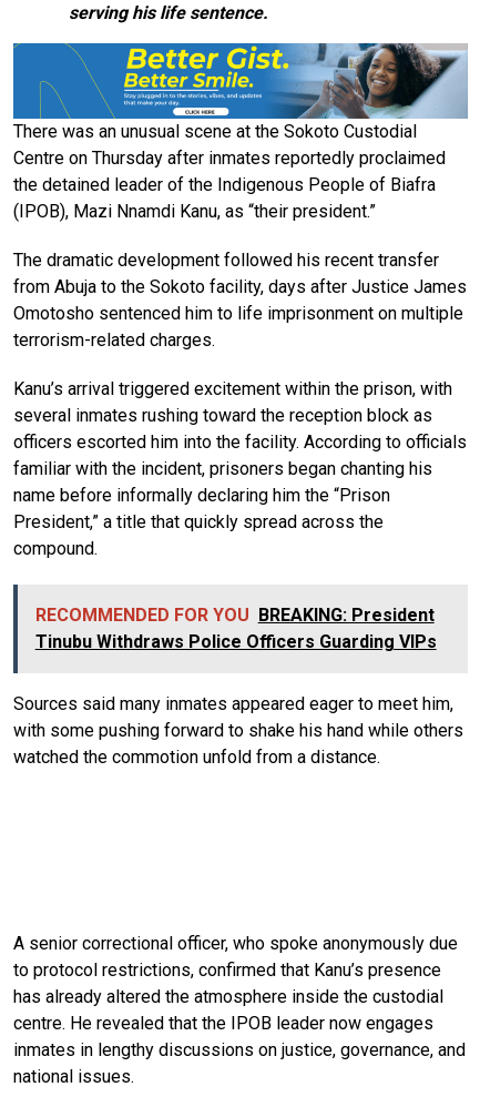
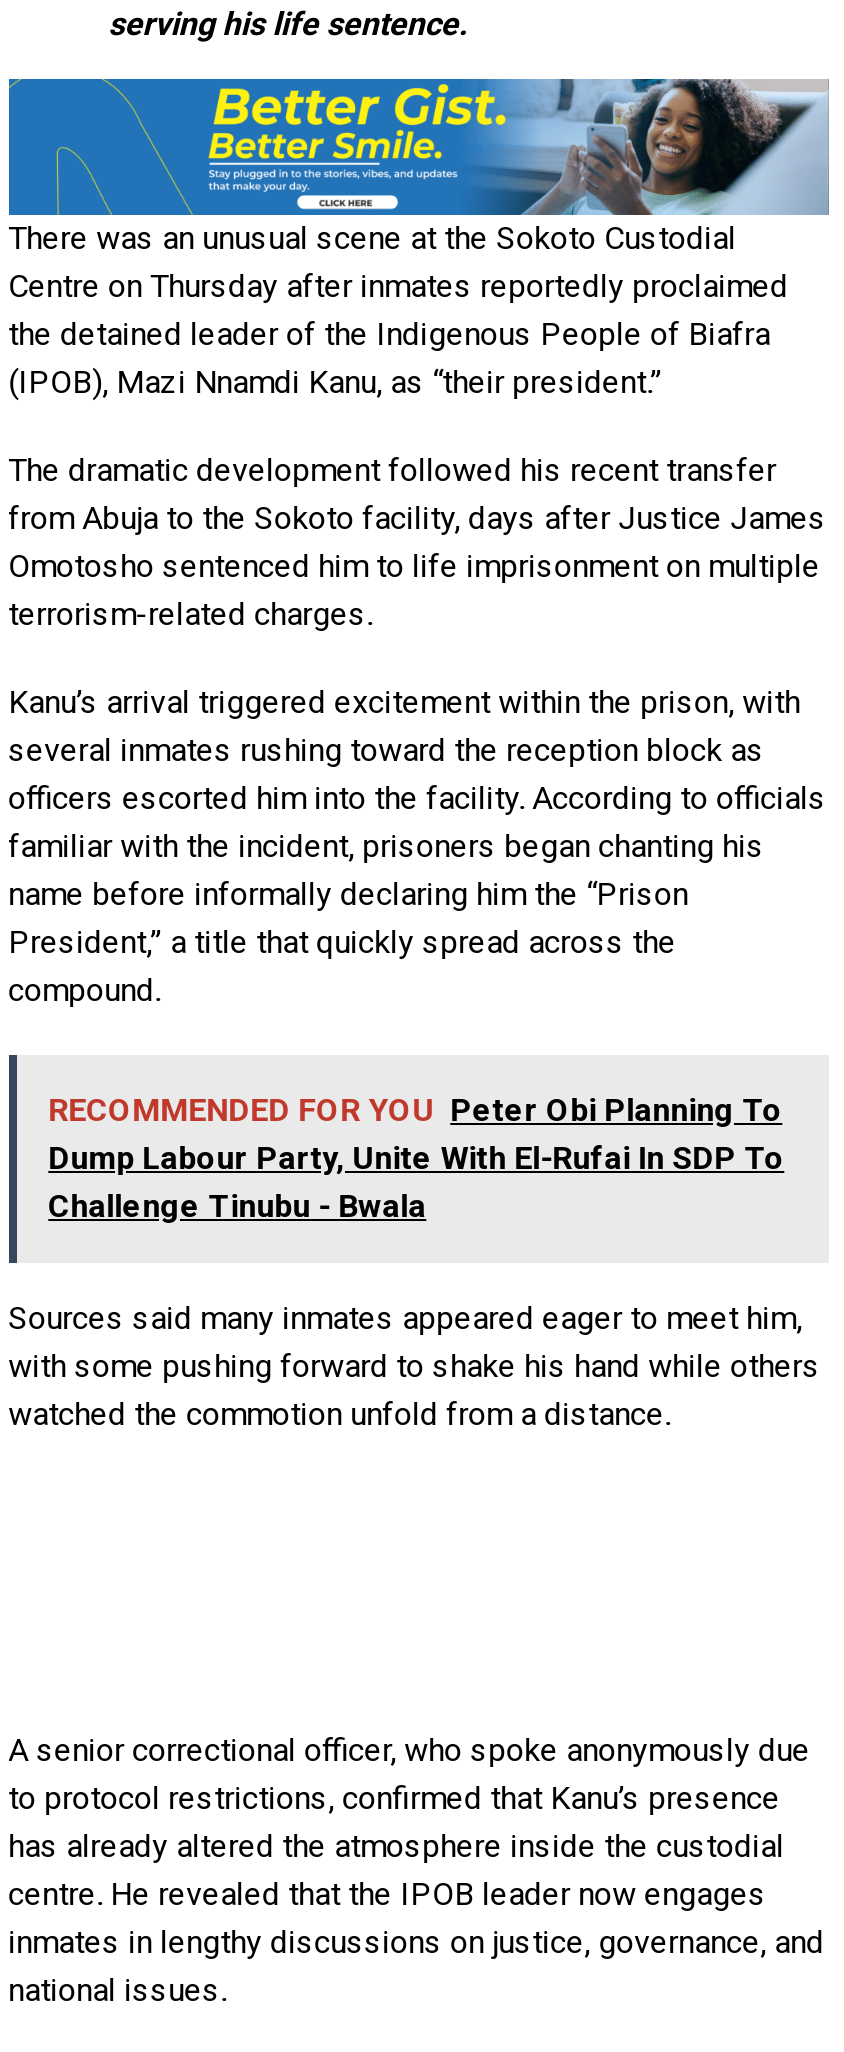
- RECOMMENDED FOR YOU BREAKING: President
- Tinubu Withdraws Police Officers Guarding VIPs
+ RECOMMENDED FOR YOU Peter Obi Planning To
+ Dump Labour Party, Unite With El-Rufai In SDP To
+ Challenge Tinubu - Bwala
